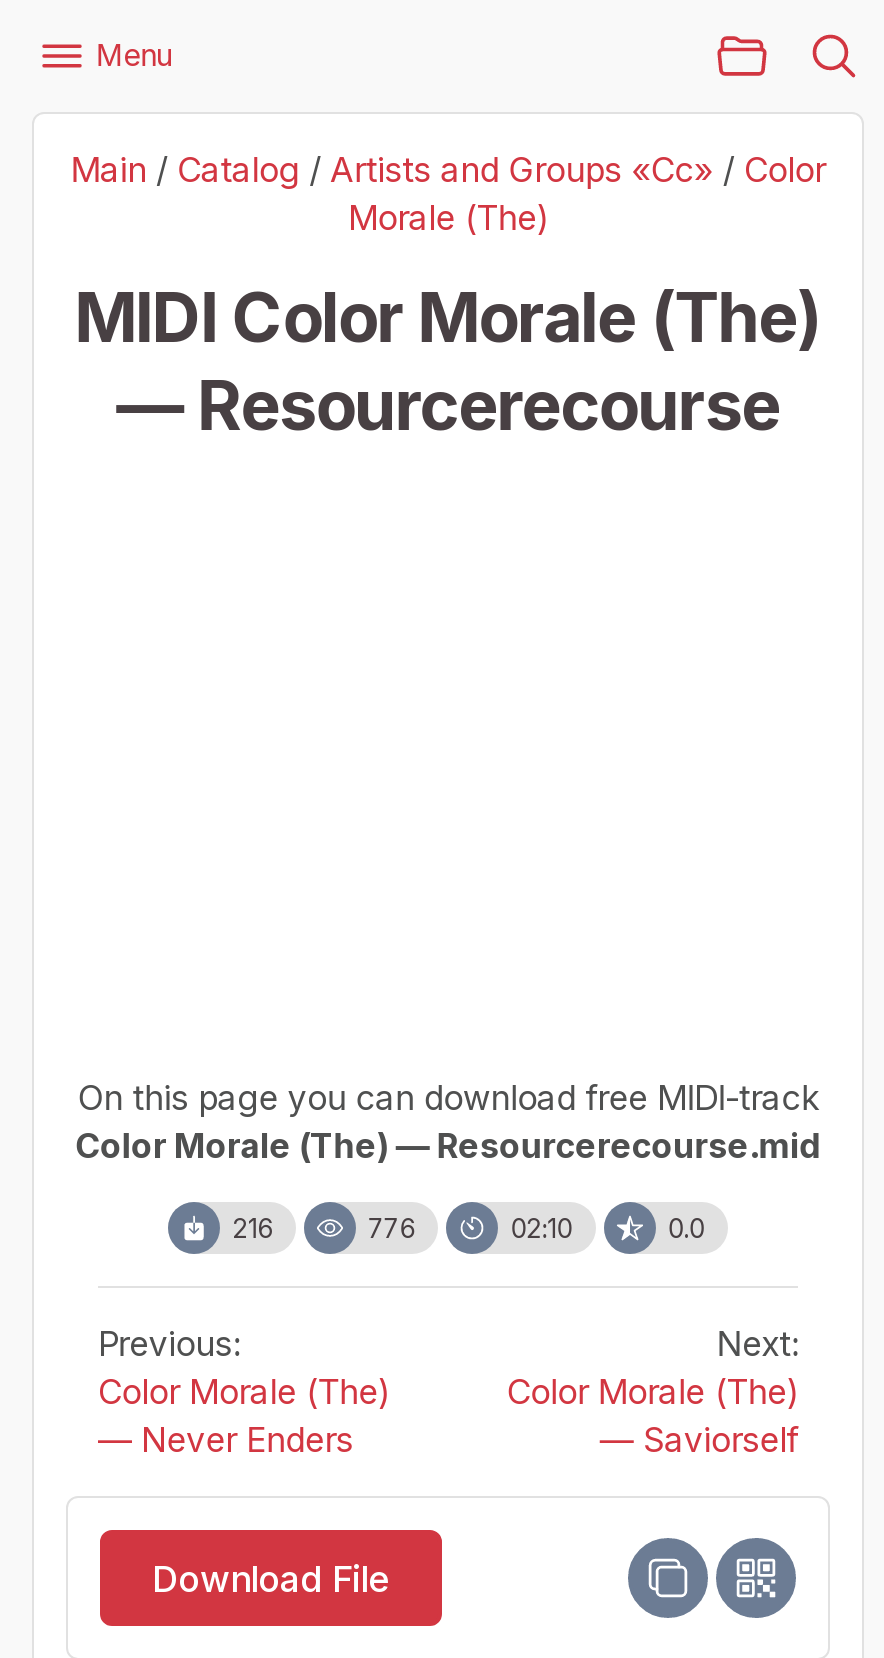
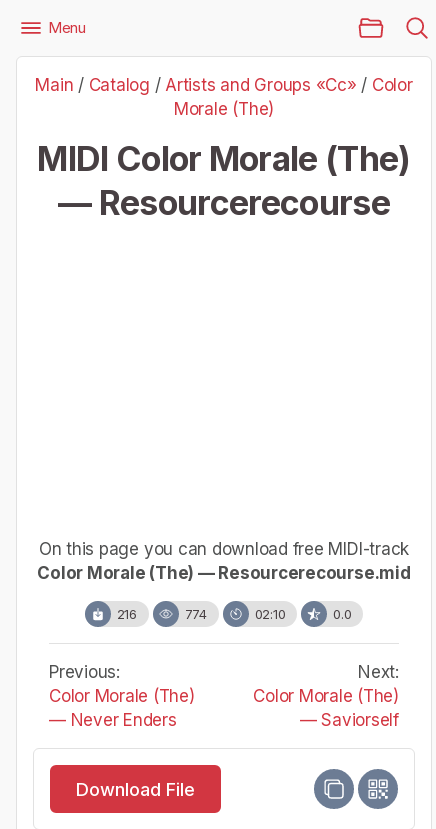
- 776
+ 774
